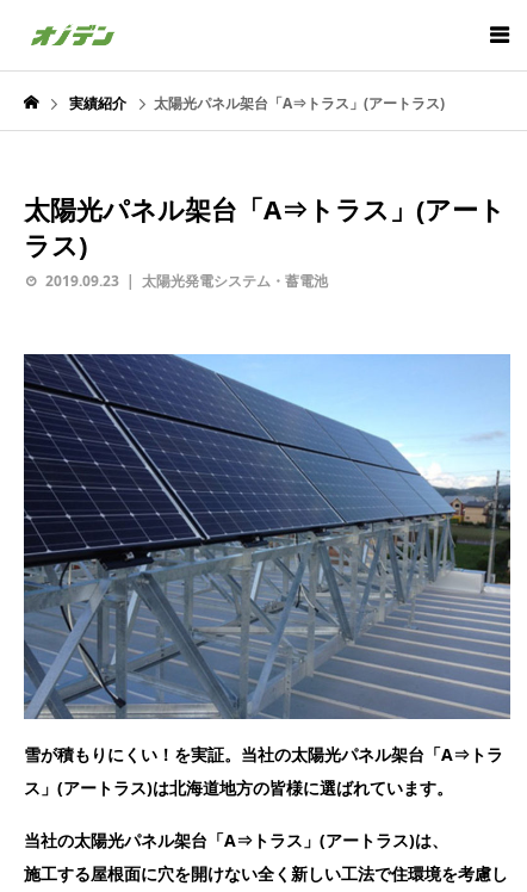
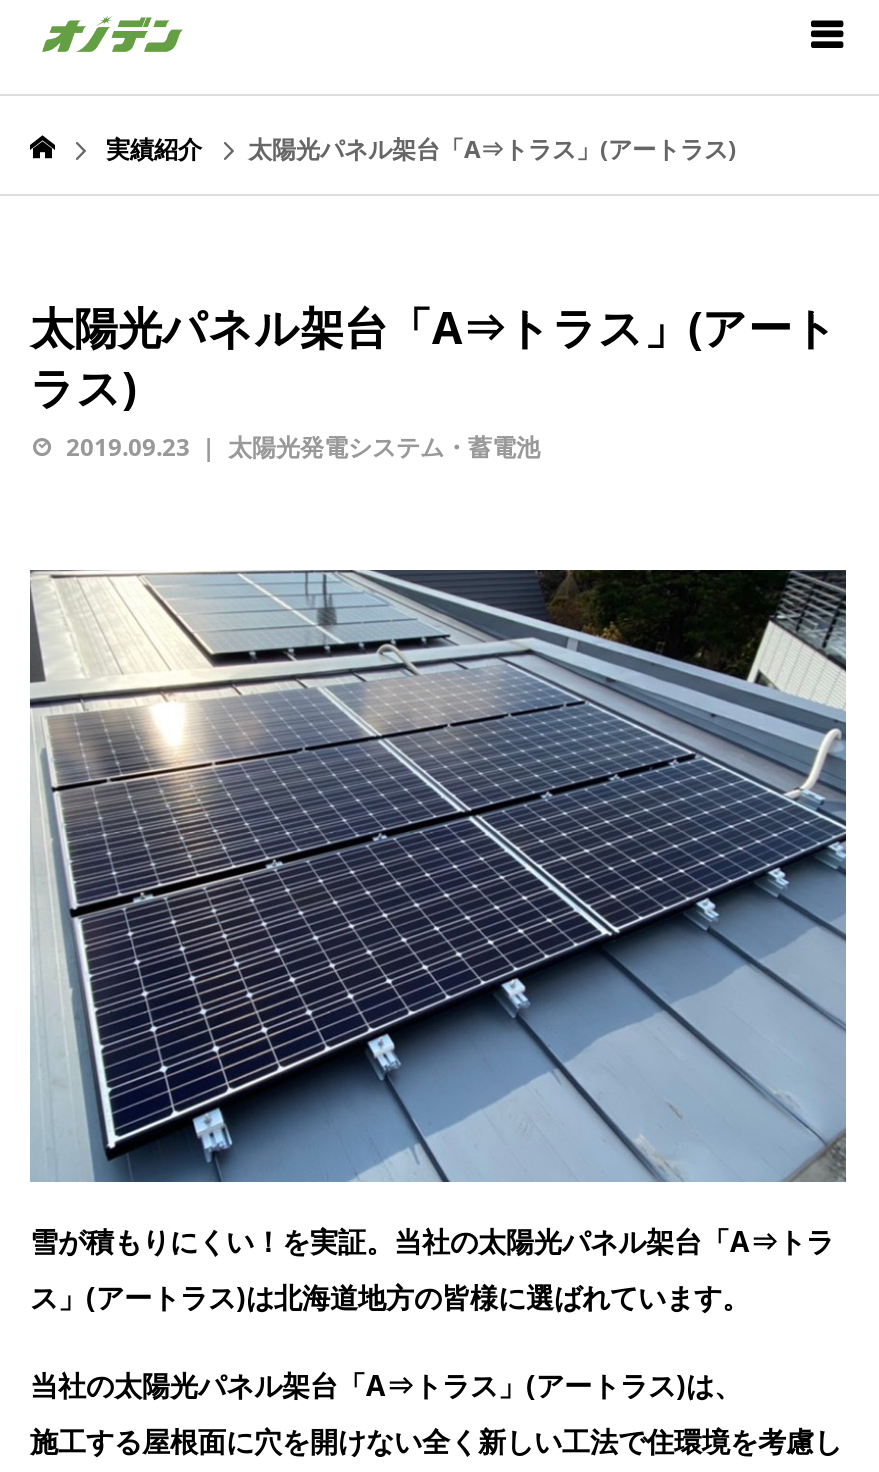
- [image]
+ [image]
